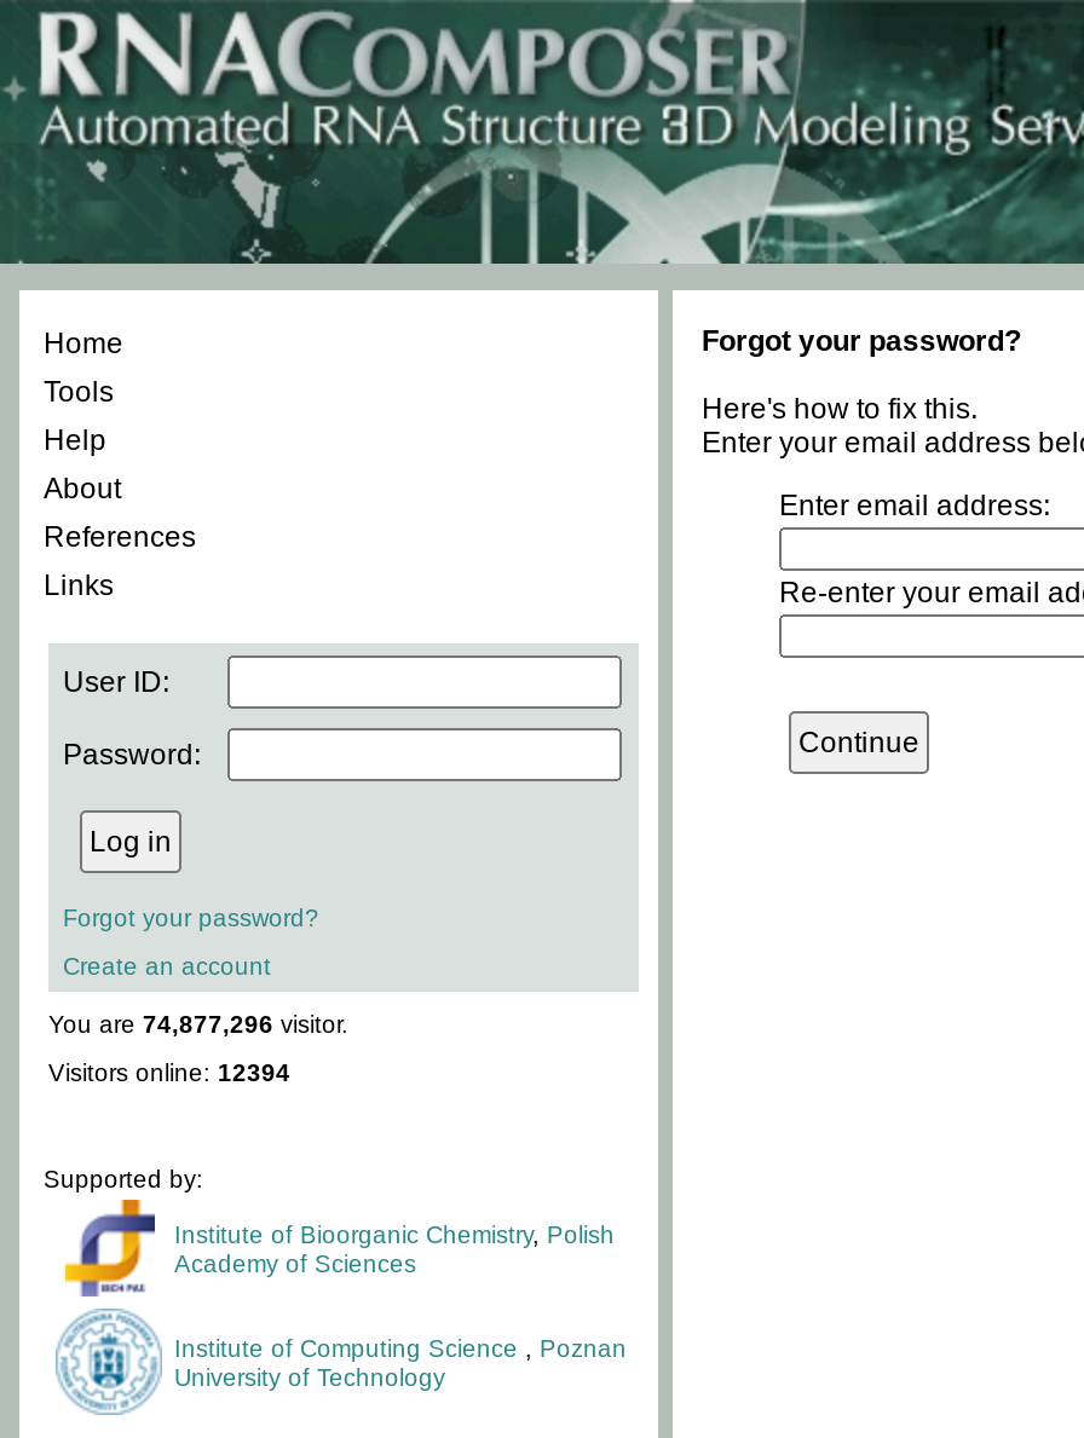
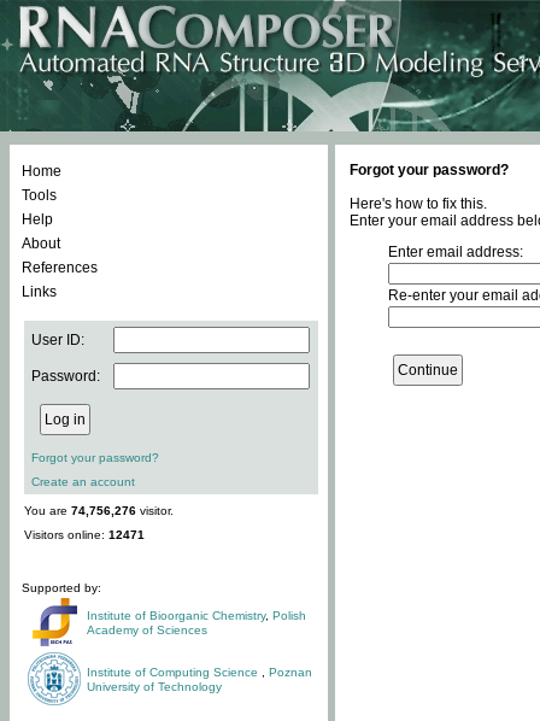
- You are 74,877,296 visitor.
+ You are 74,756,276 visitor.

- Visitors online: 12394
+ Visitors online: 12471
